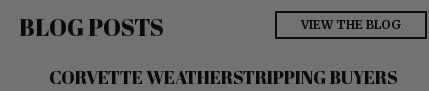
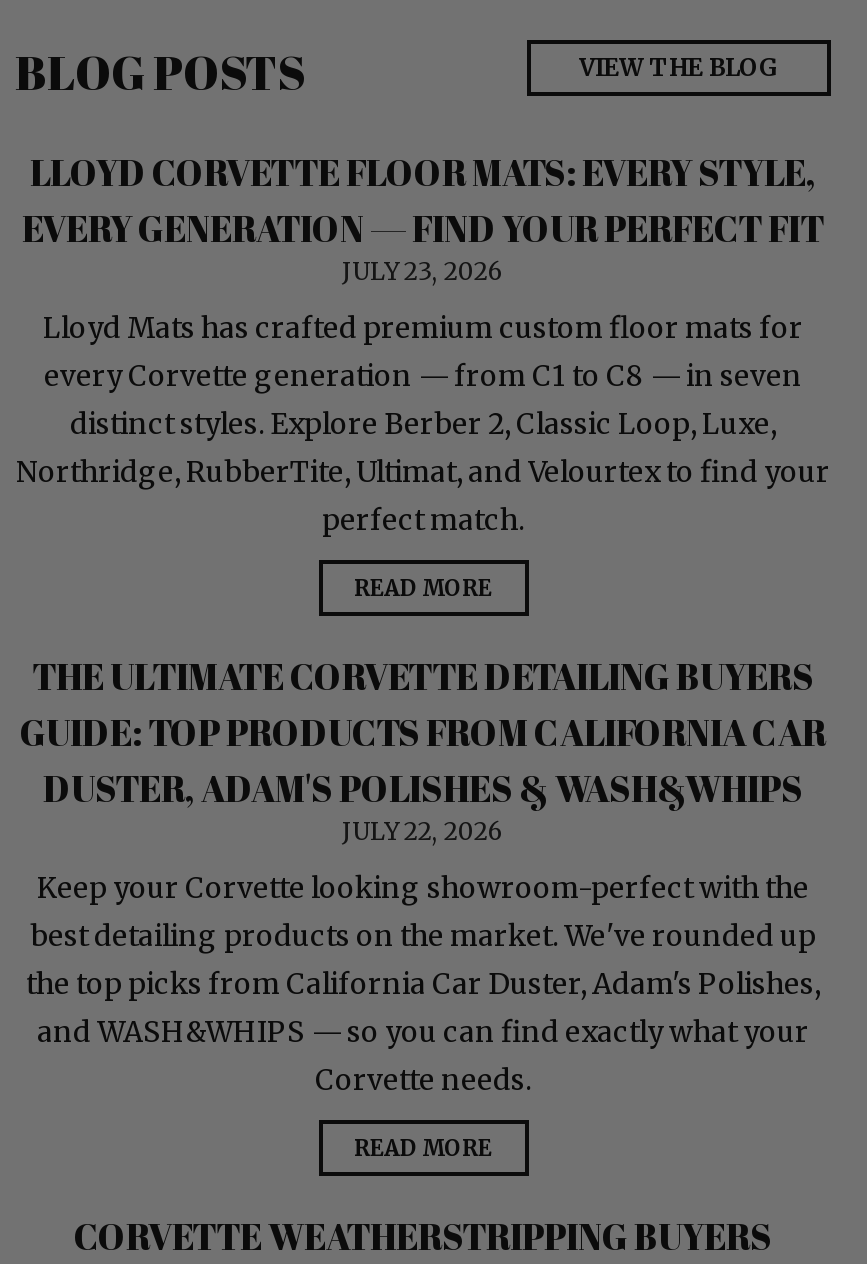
+ LLOYD CORVETTE FLOOR MATS: EVERY STYLE,
+ EVERY GENERATION — FIND YOUR PERFECT FIT
+ JULY 23, 2026
+ Lloyd Mats has crafted premium custom floor mats for
+ every Corvette generation — from C1 to C8 — in seven
+ distinct styles. Explore Berber 2, Classic Loop, Luxe,
+ Northridge, RubberTite, Ultimat, and Velourtex to find your
+ perfect match.
+ READ MORE
+ THE ULTIMATE CORVETTE DETAILING BUYERS
+ GUIDE: TOP PRODUCTS FROM CALIFORNIA CAR
+ DUSTER, ADAM'S POLISHES & WASH&WHIPS
+ JULY 22, 2026
+ Keep your Corvette looking showroom-perfect with the
+ best detailing products on the market. We've rounded up
+ the top picks from California Car Duster, Adam's Polishes,
+ and WASH&WHIPS — so you can find exactly what your
+ Corvette needs.
+ READ MORE
